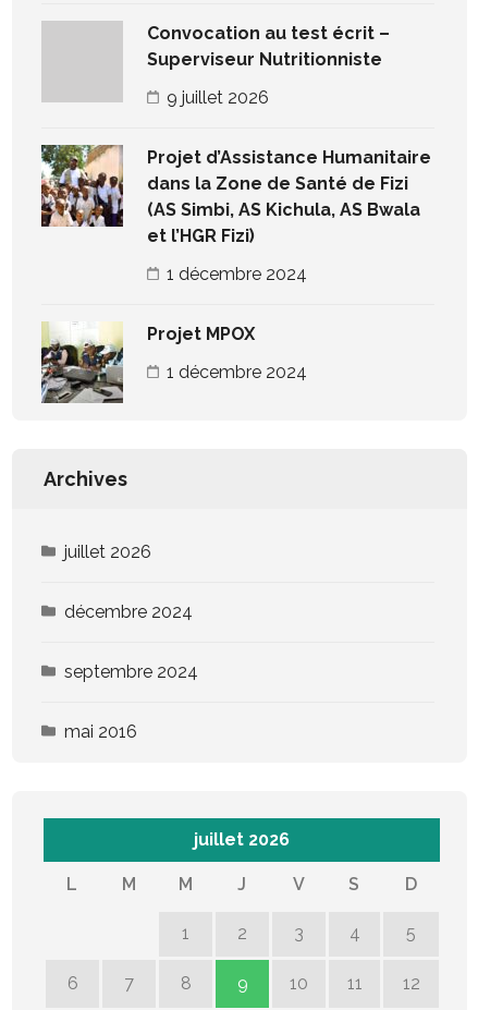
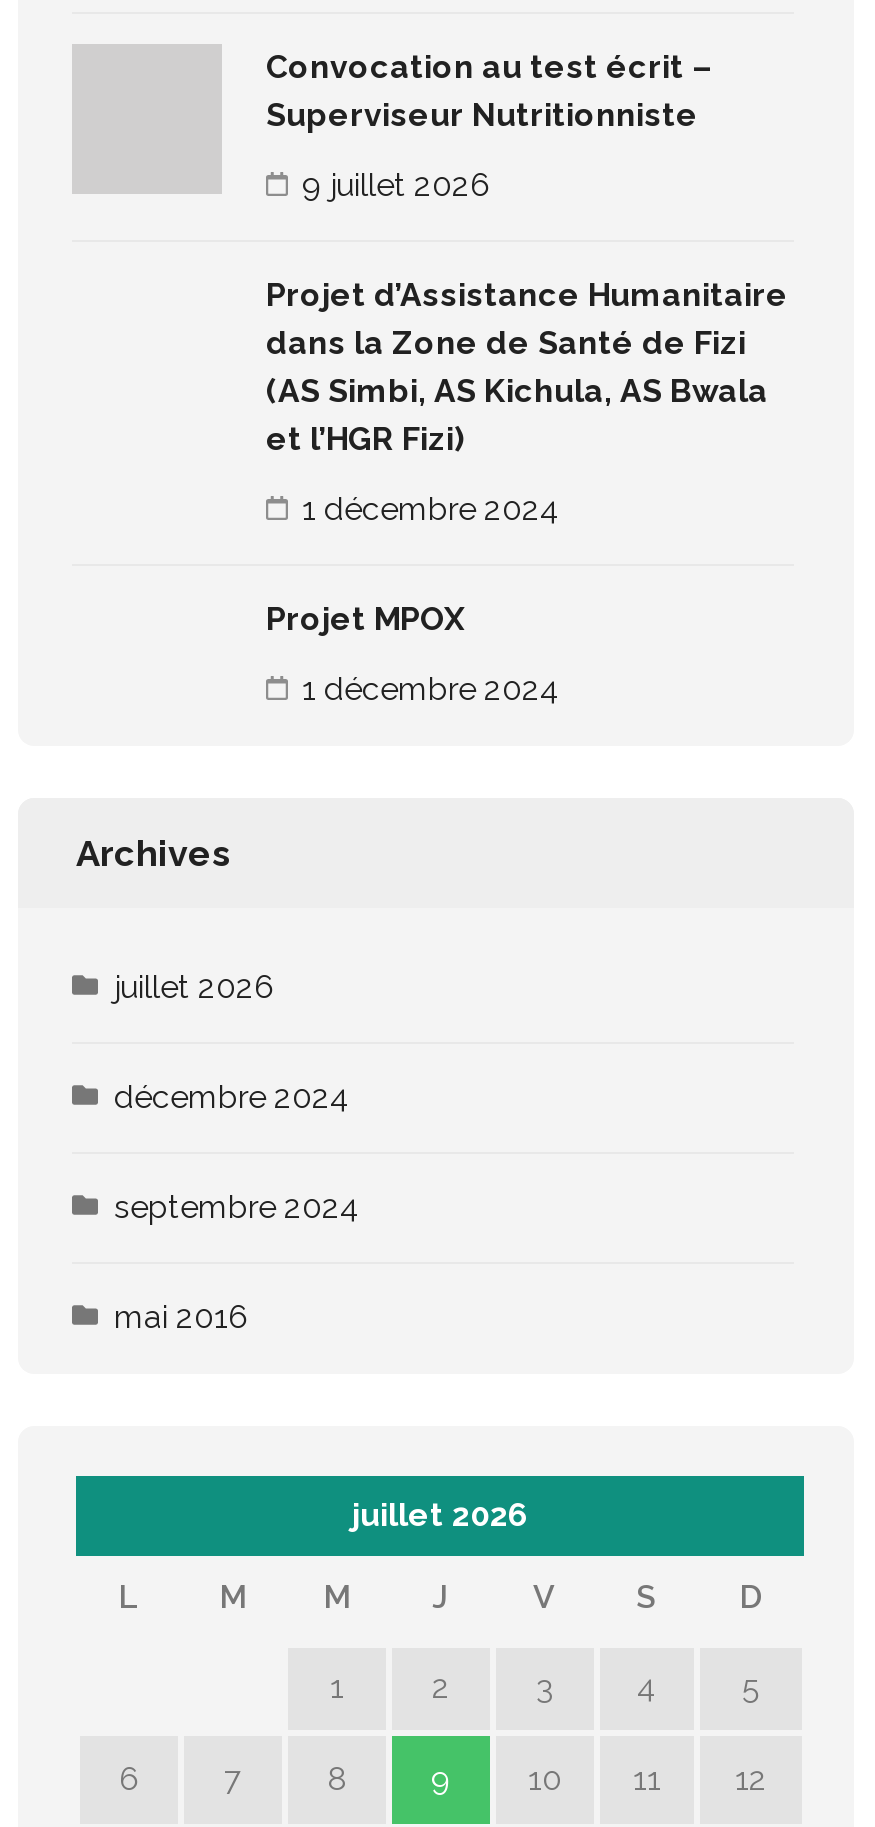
- [image]

- [image]
